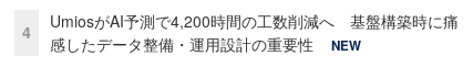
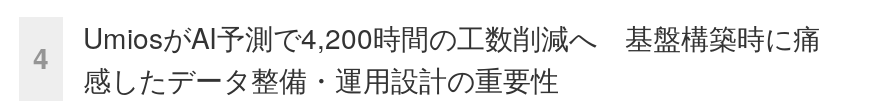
- NEW
